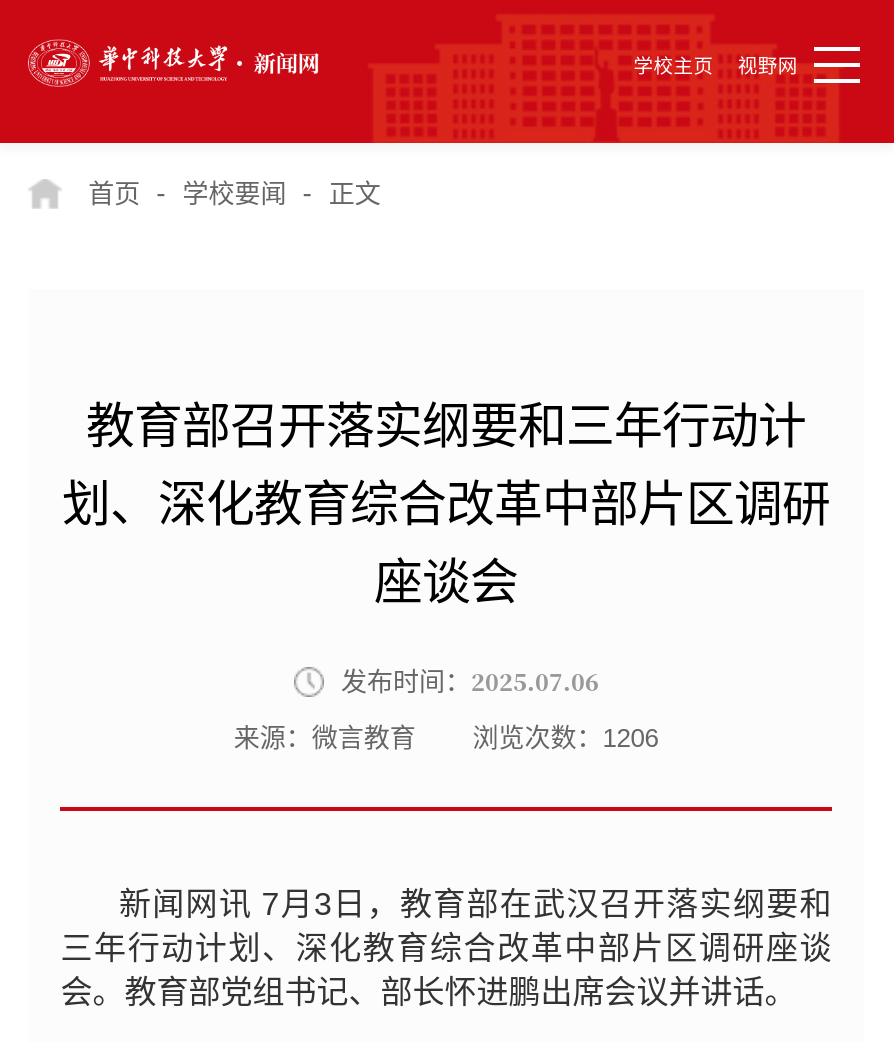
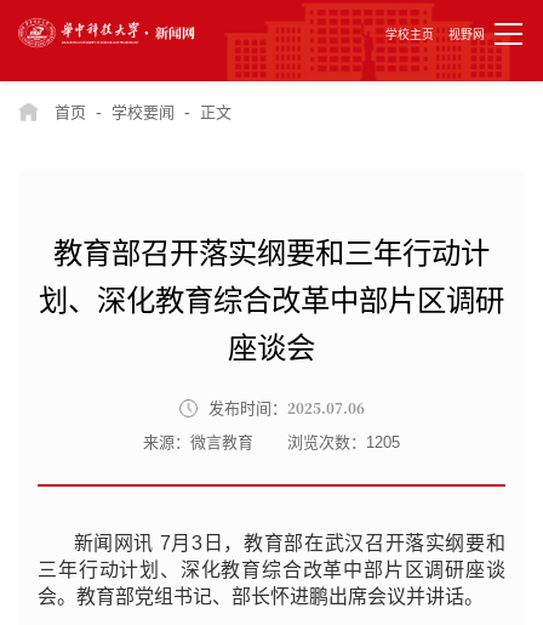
- 来源：微言教育 浏览次数：1206
+ 来源：微言教育 浏览次数：1205
